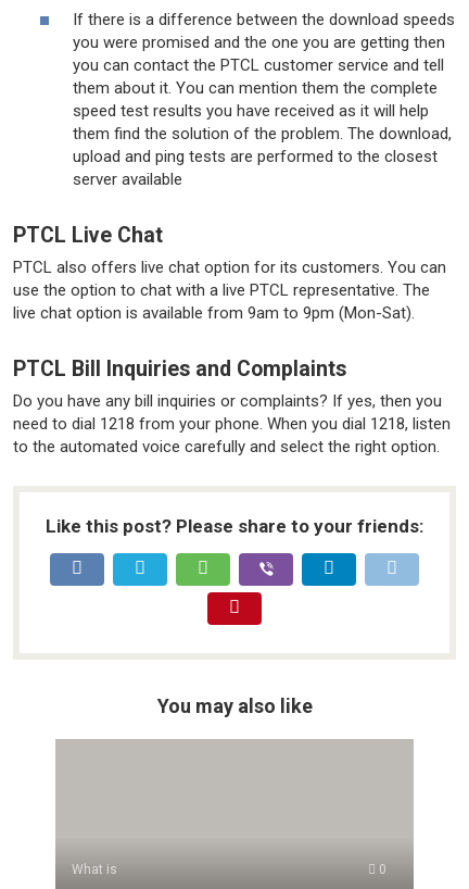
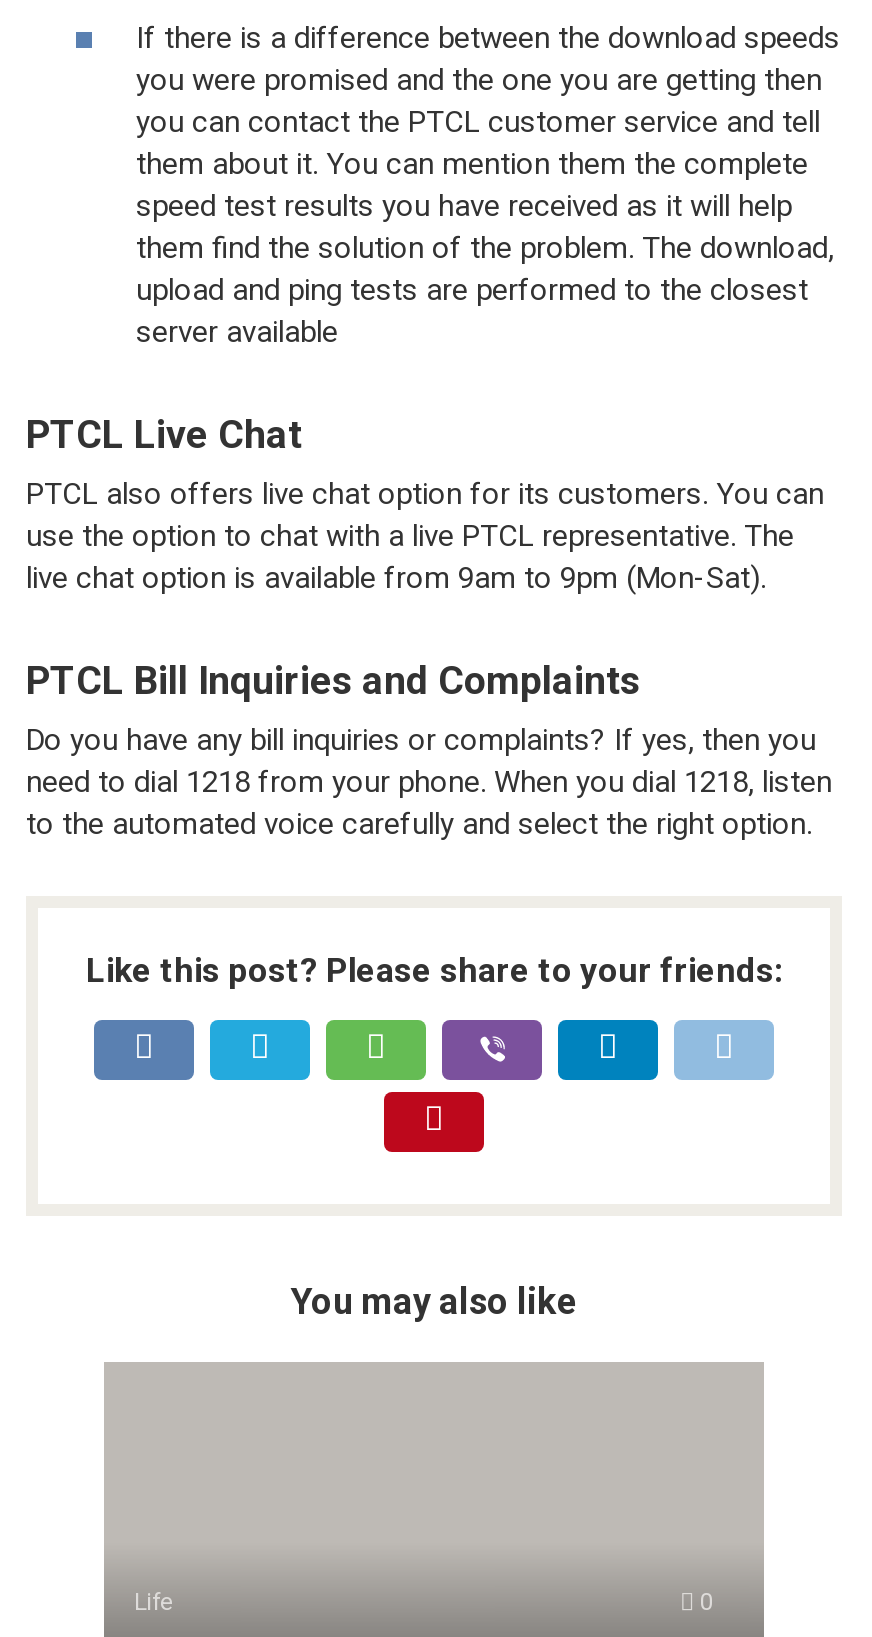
- What is
+ Life
